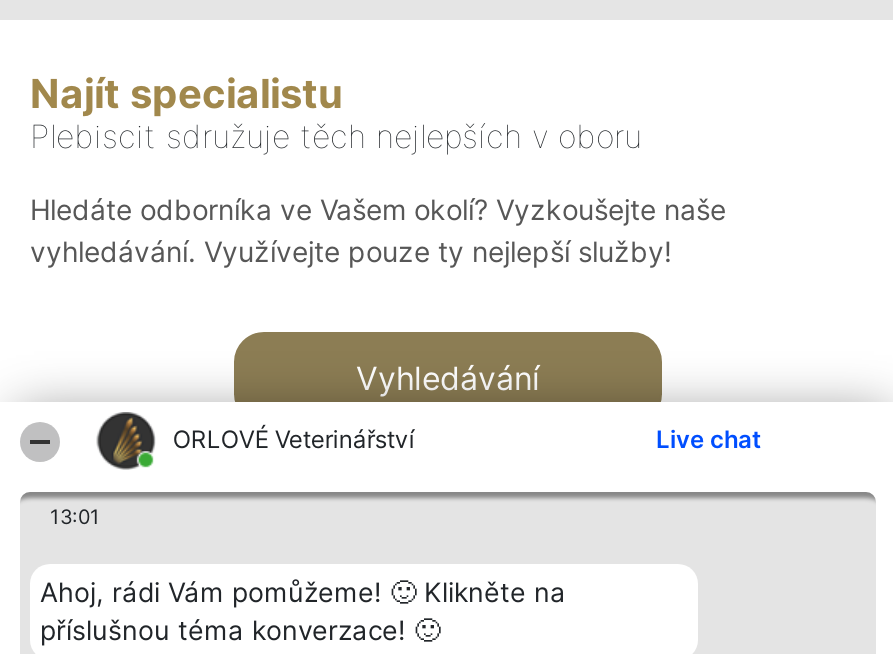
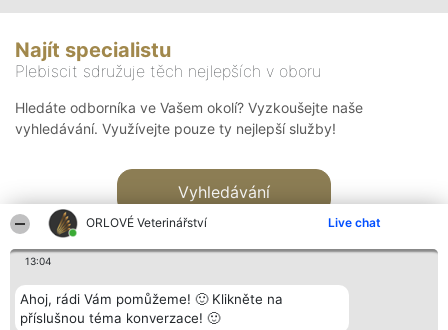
- 13:01
+ 13:04
